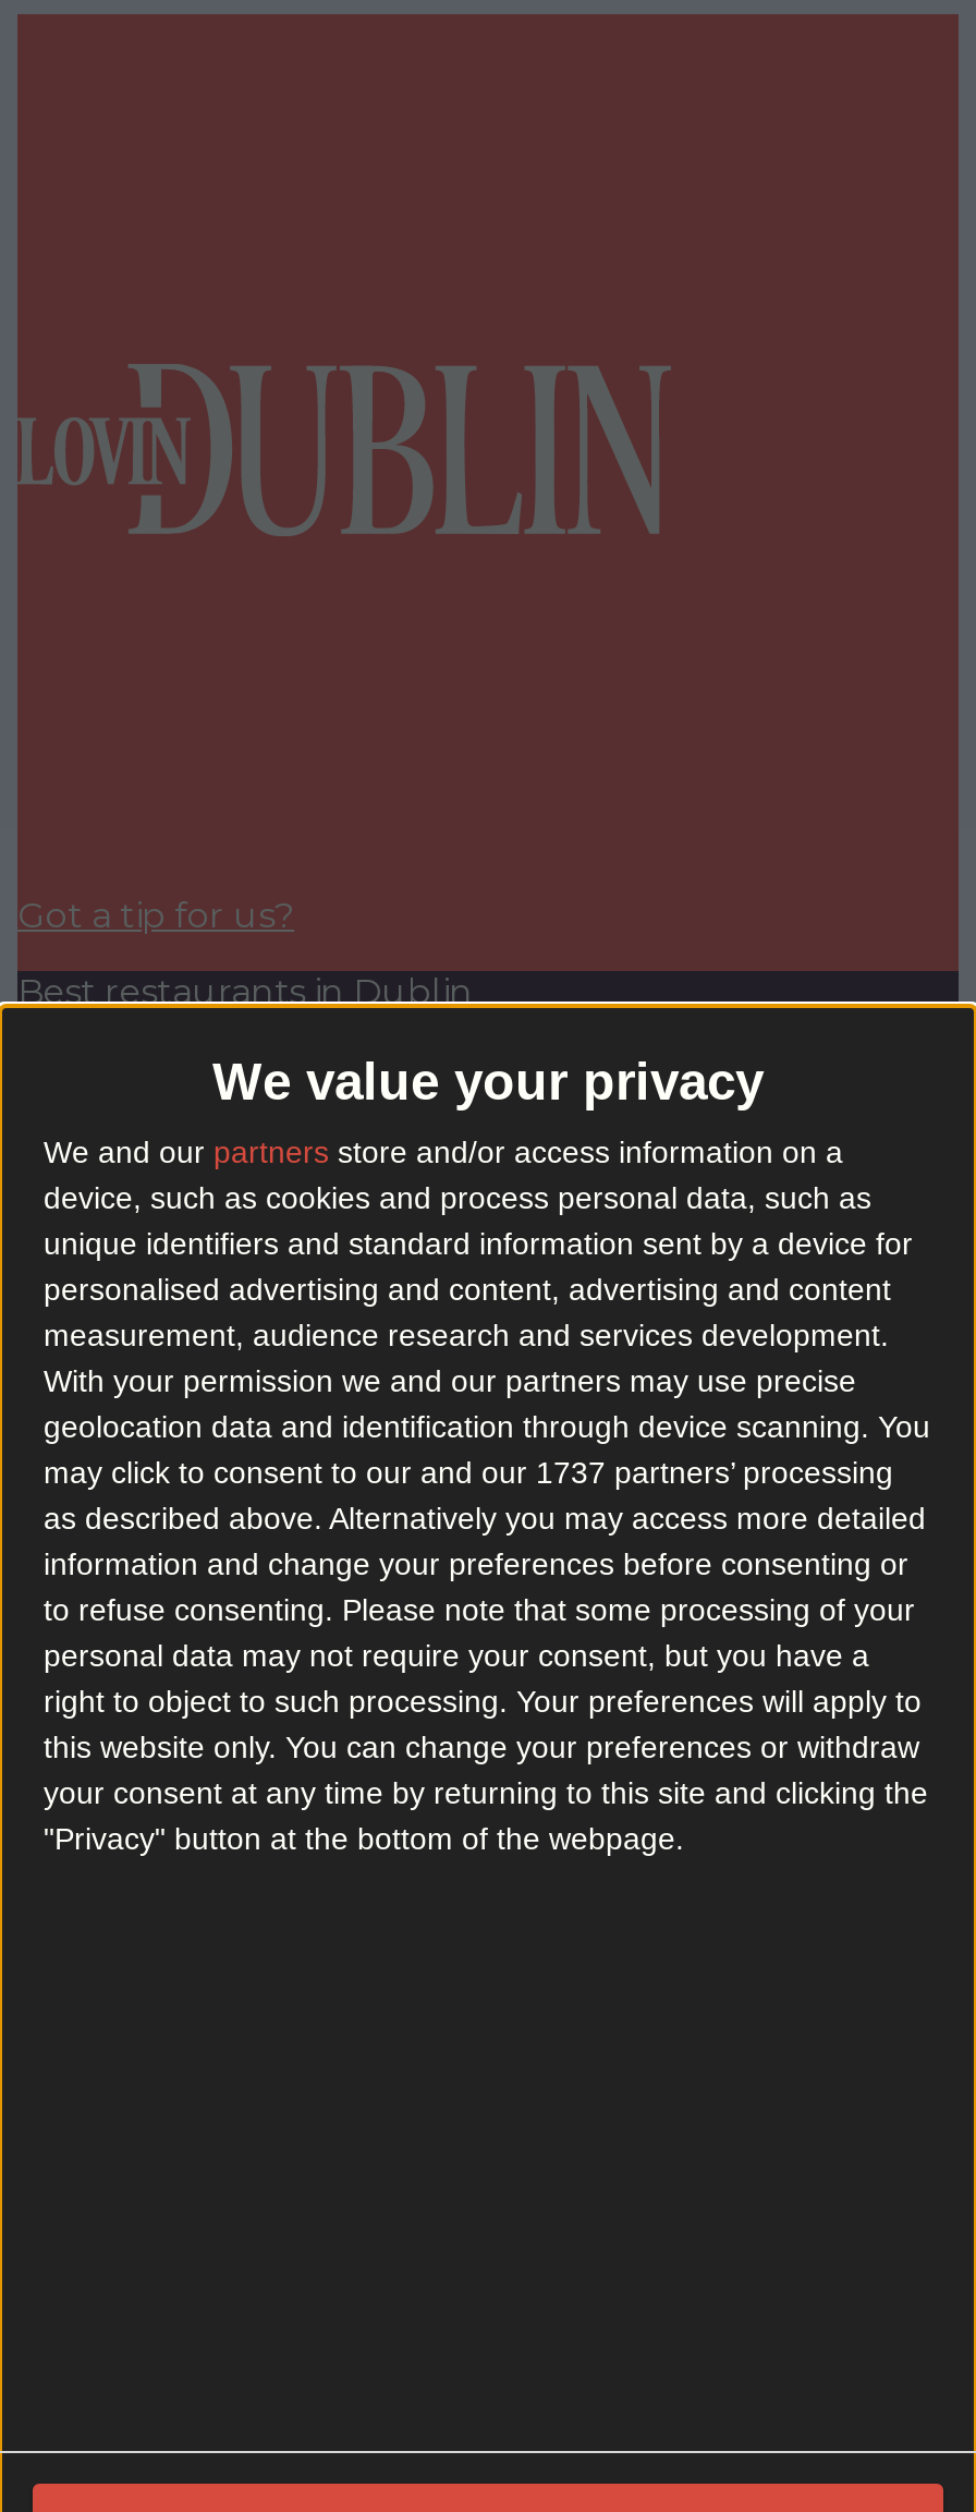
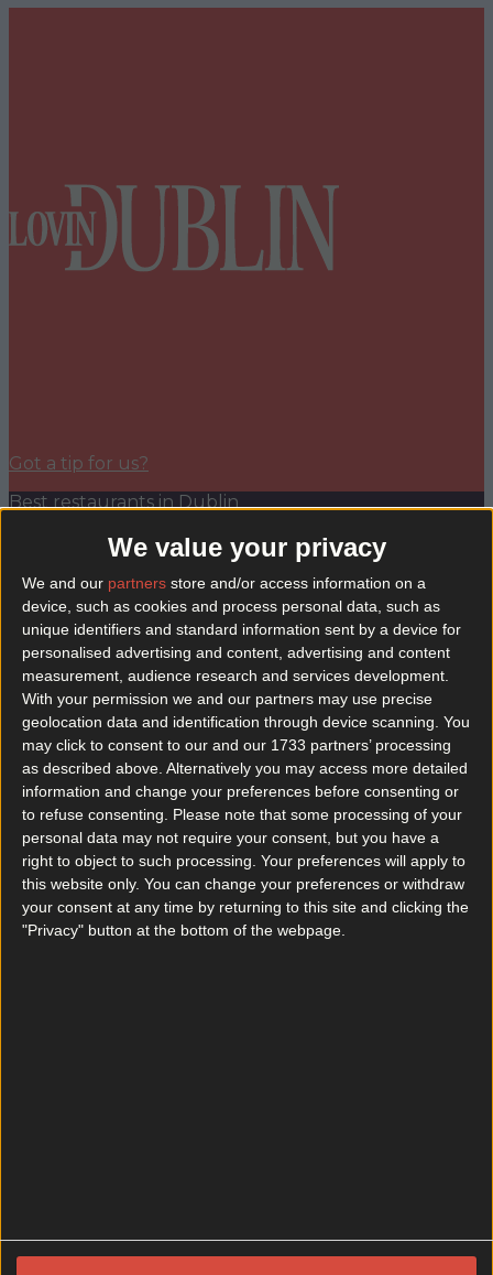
- may click to consent to our and our 1737 partners’ processing
+ may click to consent to our and our 1733 partners’ processing
